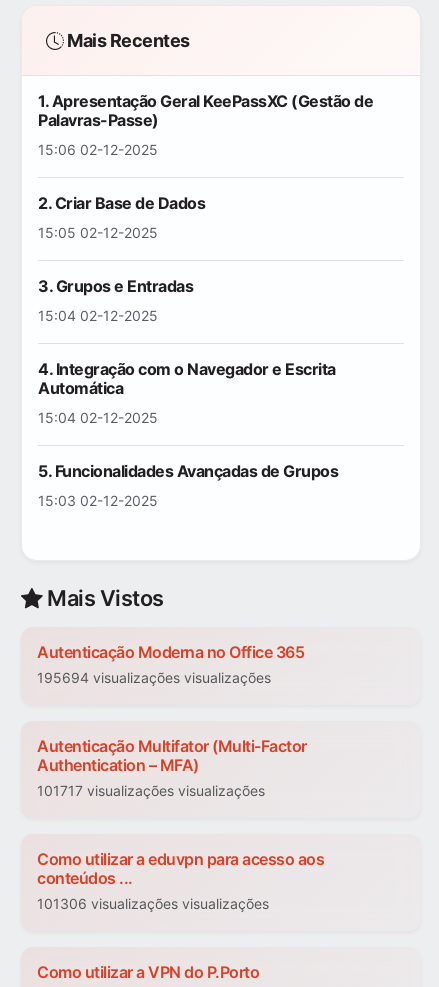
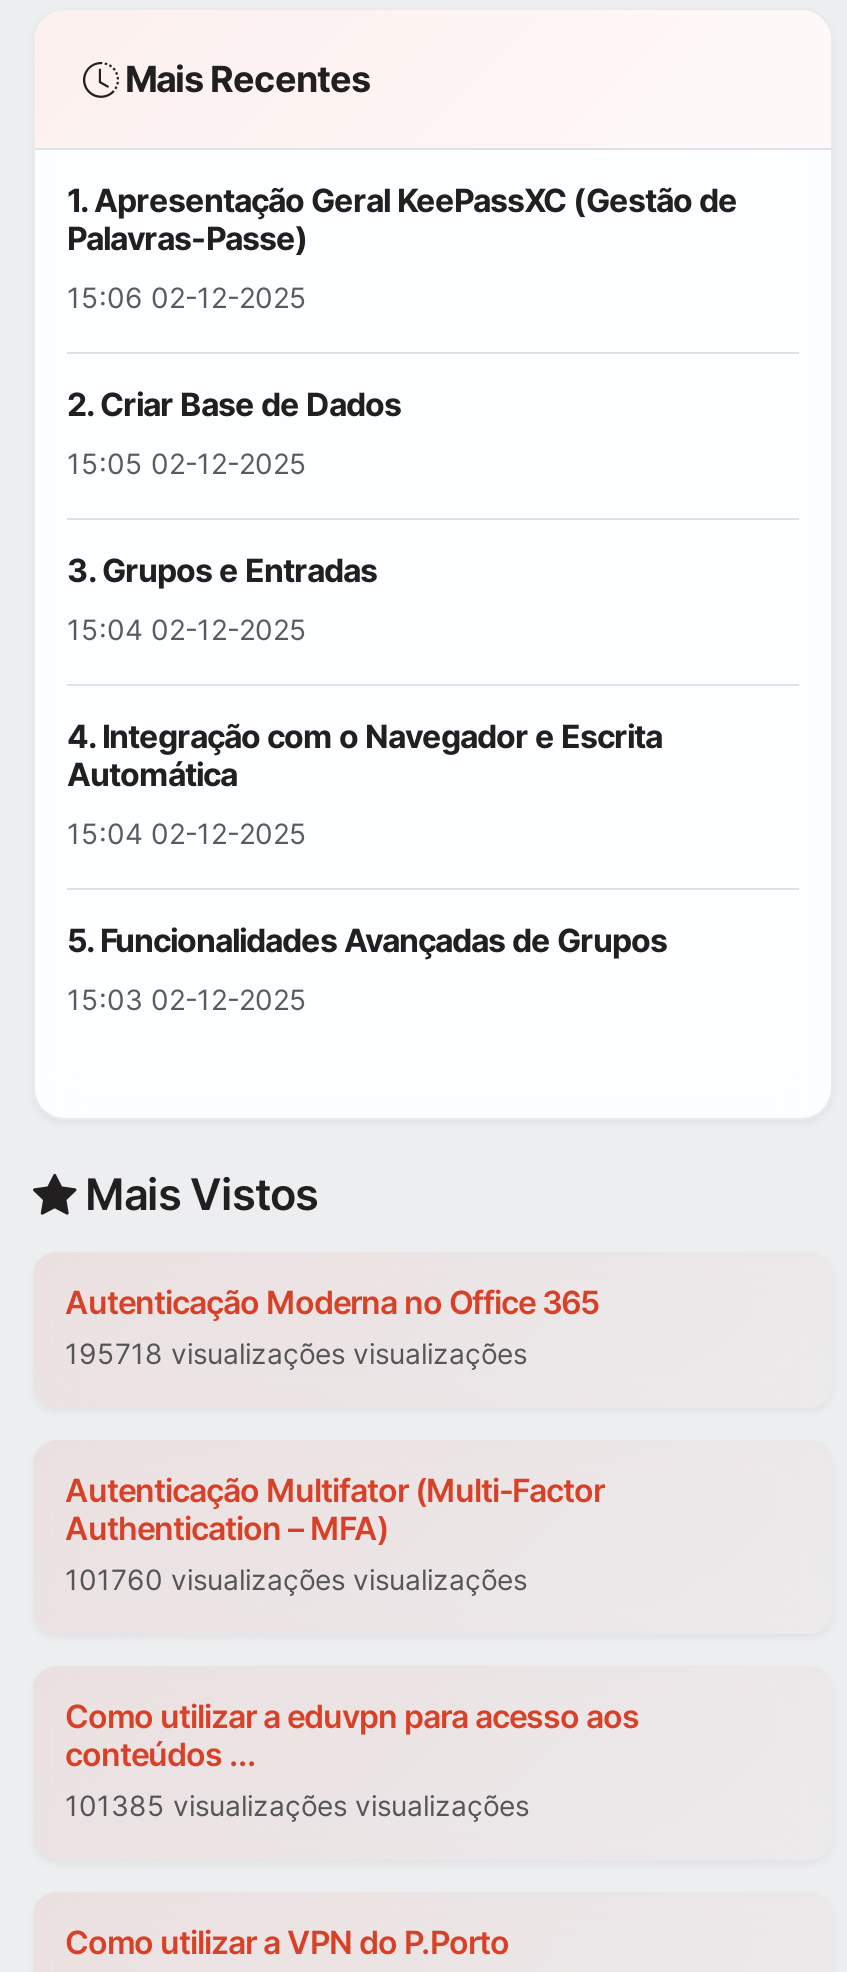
- 195694 visualizações visualizações
+ 195718 visualizações visualizações

- 101717 visualizações visualizações
+ 101760 visualizações visualizações

- 101306 visualizações visualizações
+ 101385 visualizações visualizações
